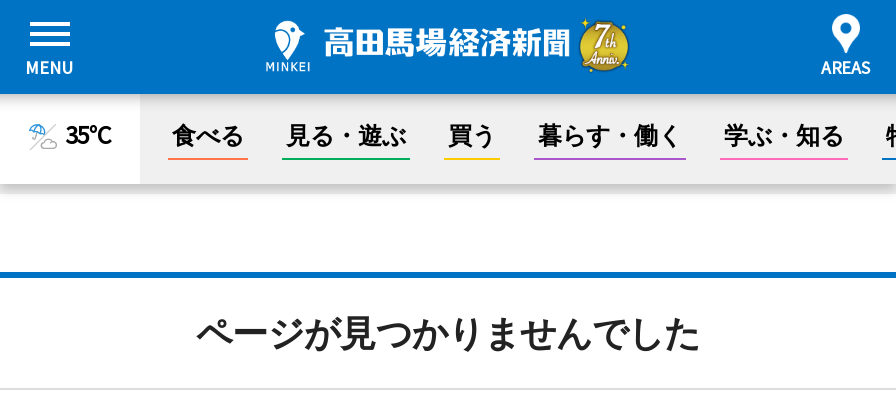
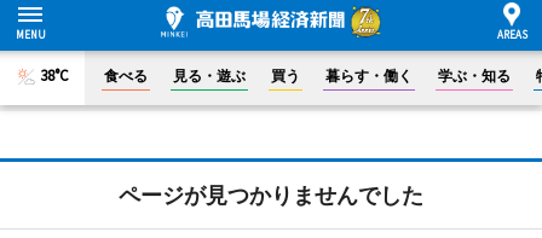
- 35°C
+ 38°C
